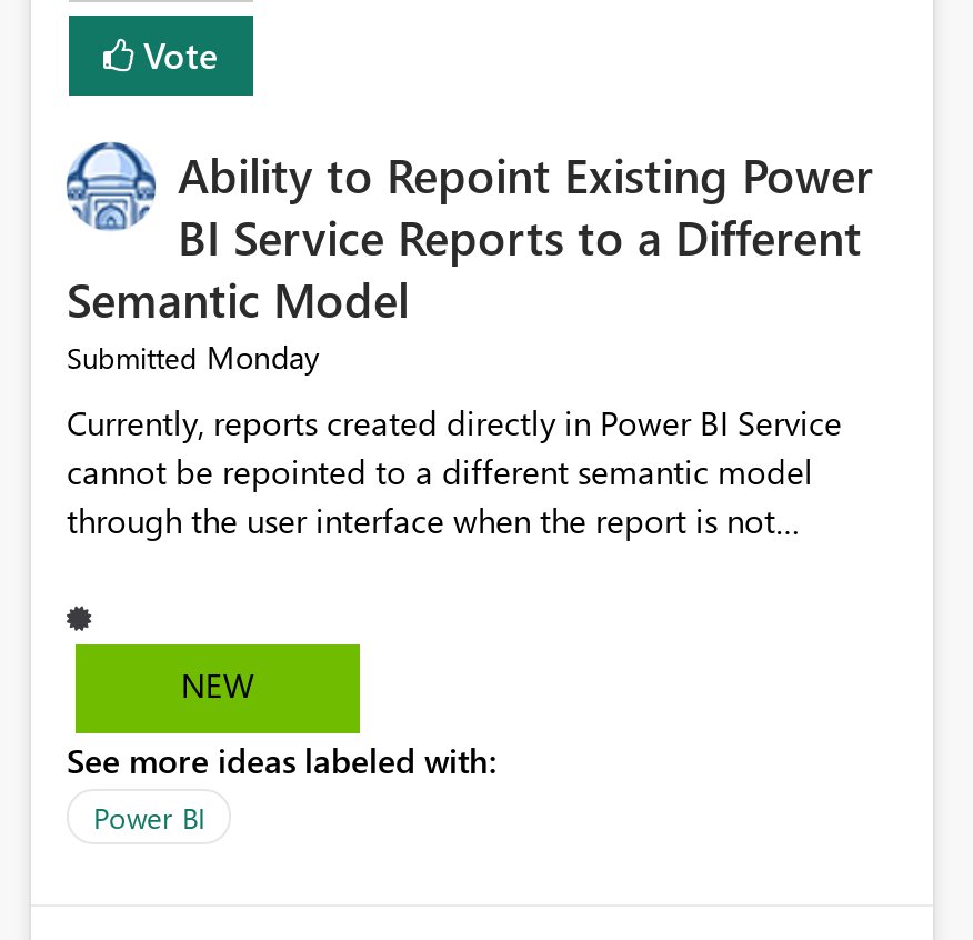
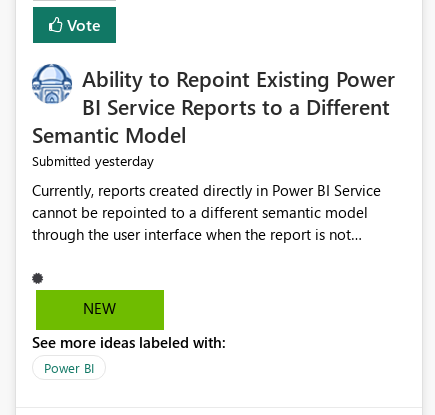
- Submitted Monday
+ Submitted yesterday
